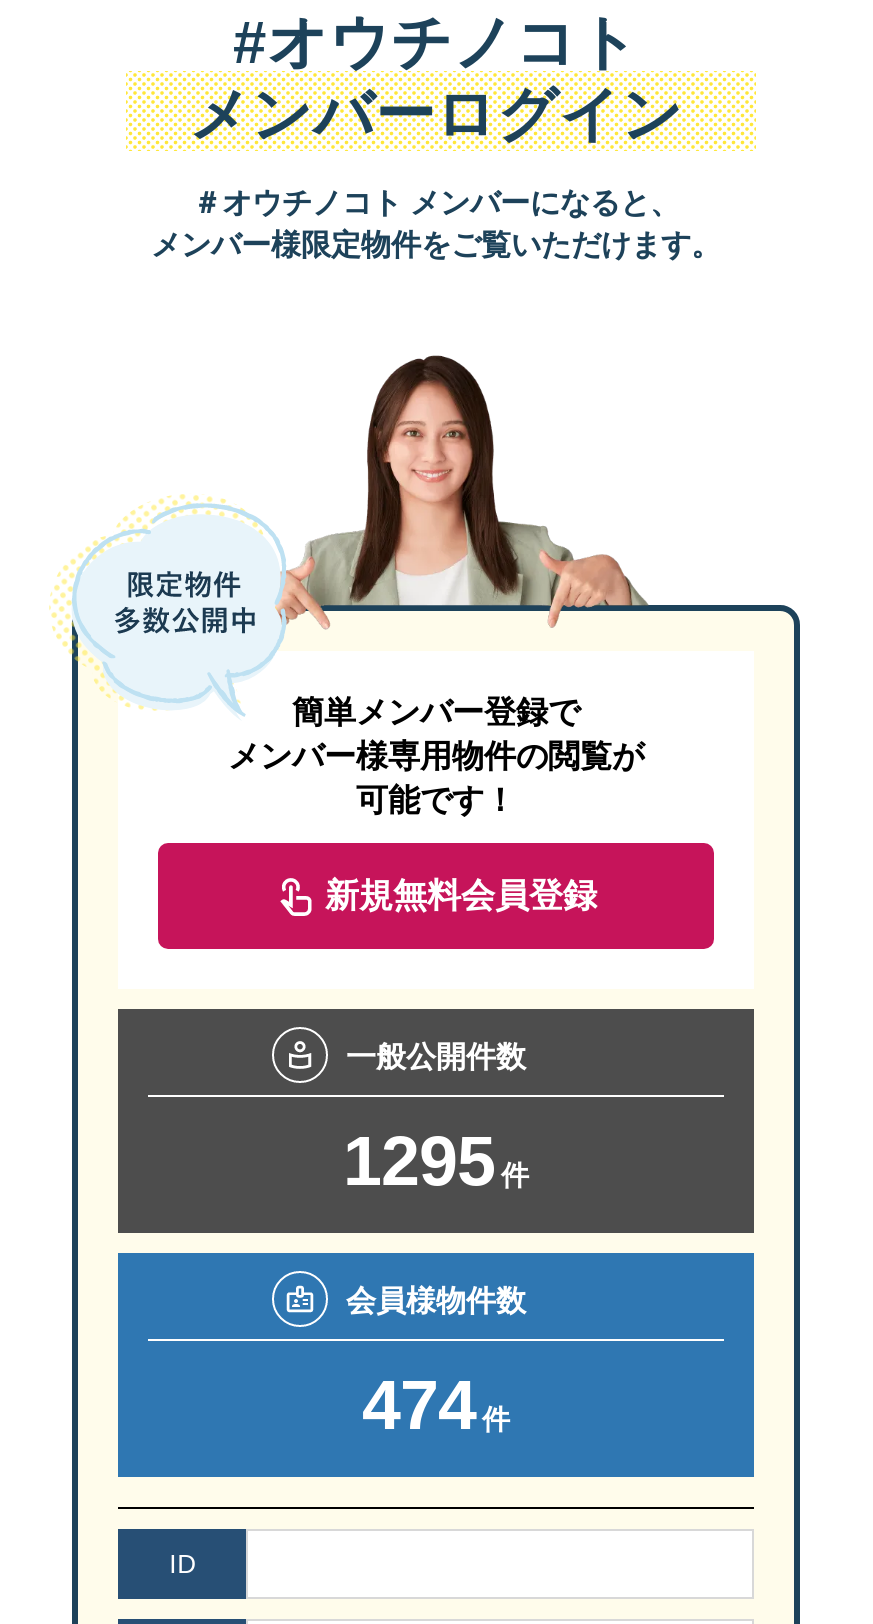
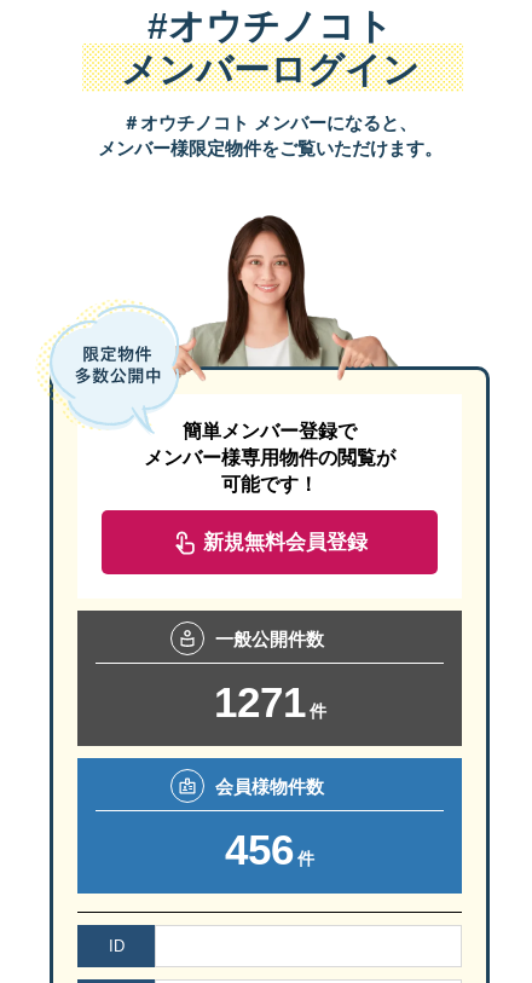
- 1295 件
+ 1271 件

- 474 件
+ 456 件
